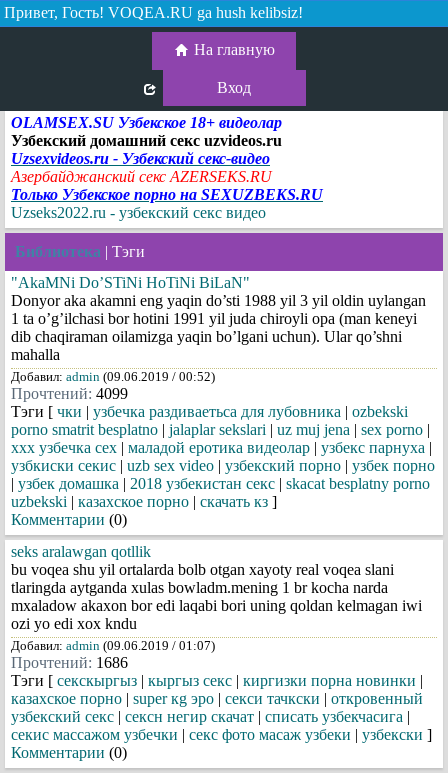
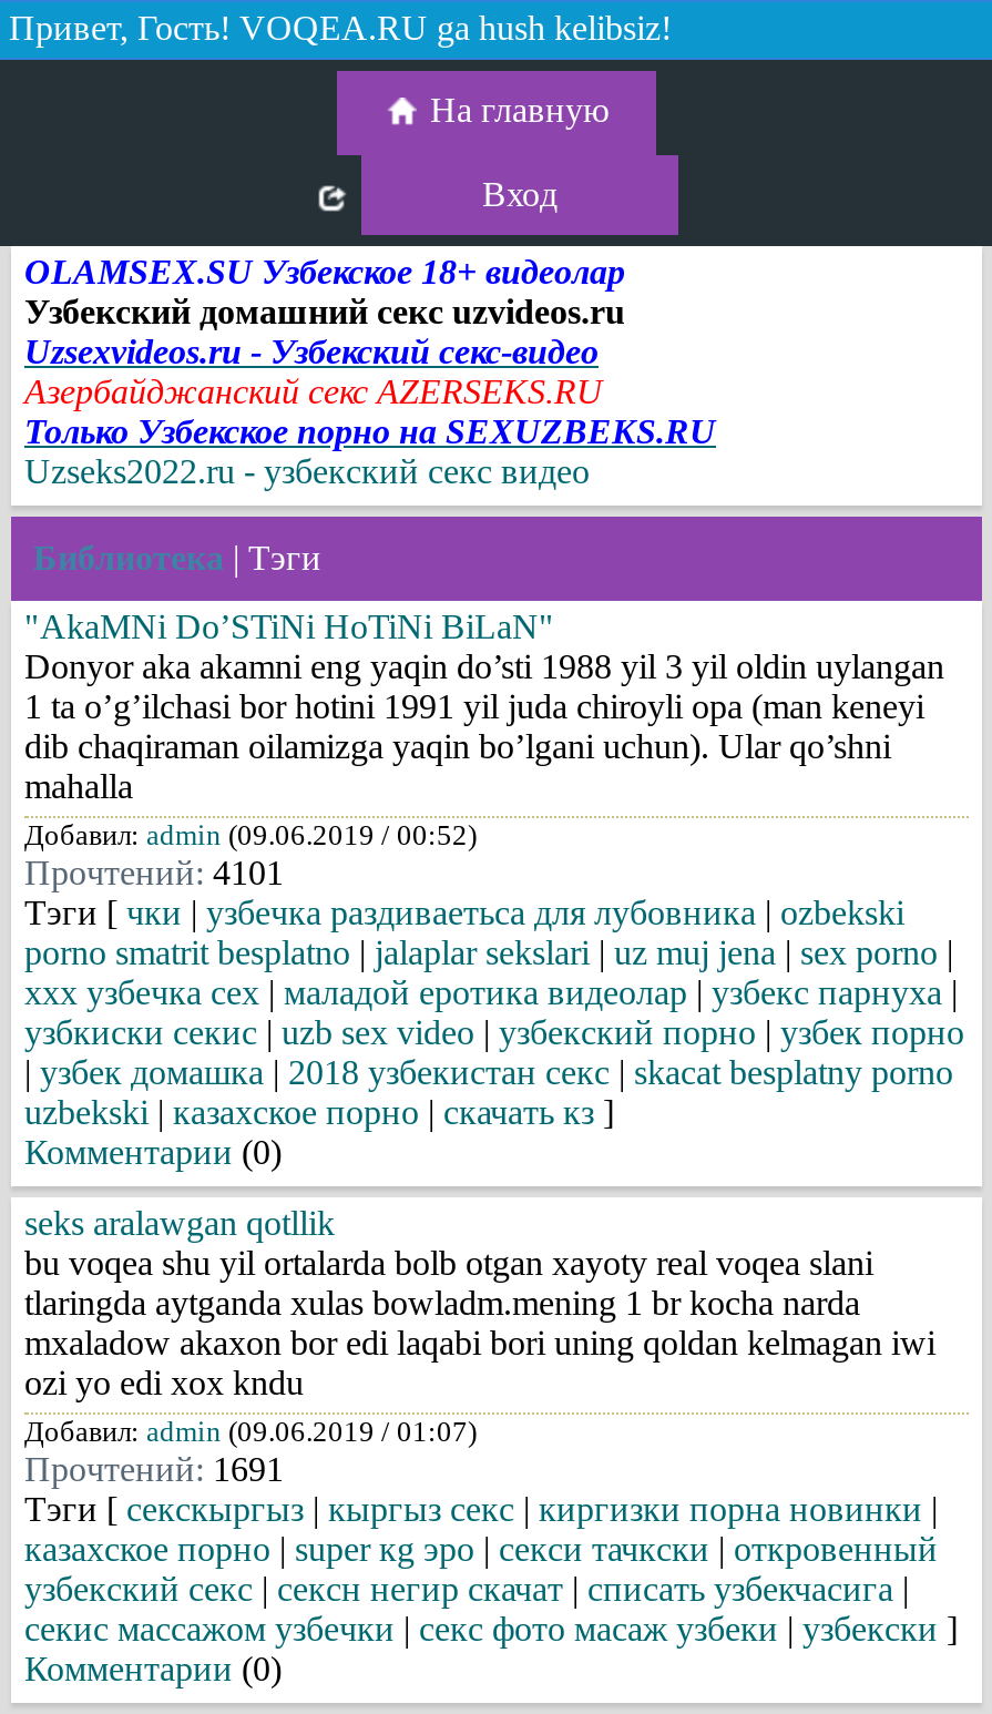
- Прочтений: 4099
+ Прочтений: 4101

- Прочтений: 1686
+ Прочтений: 1691
